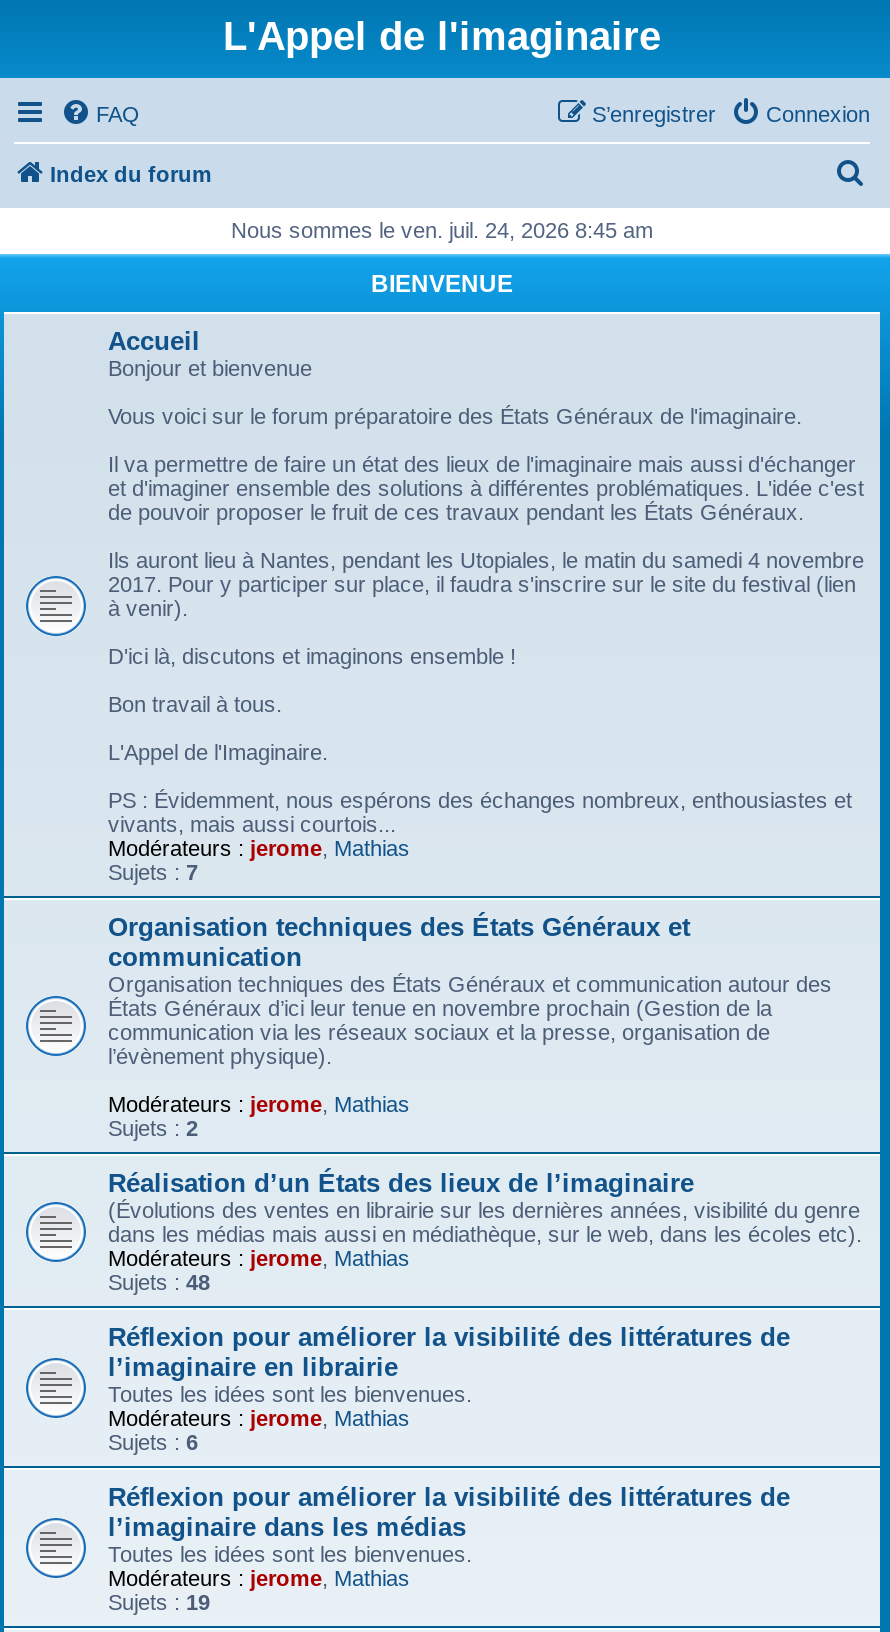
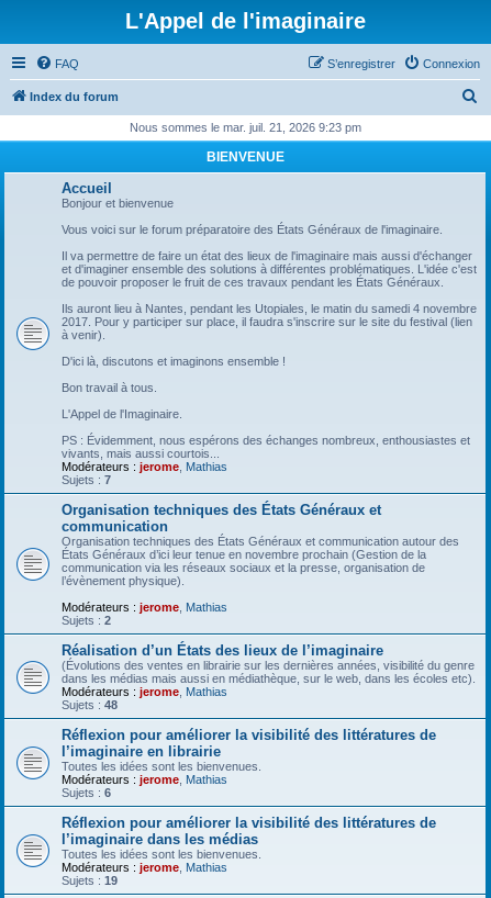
- Nous sommes le ven. juil. 24, 2026 8:45 am
+ Nous sommes le mar. juil. 21, 2026 9:23 pm
